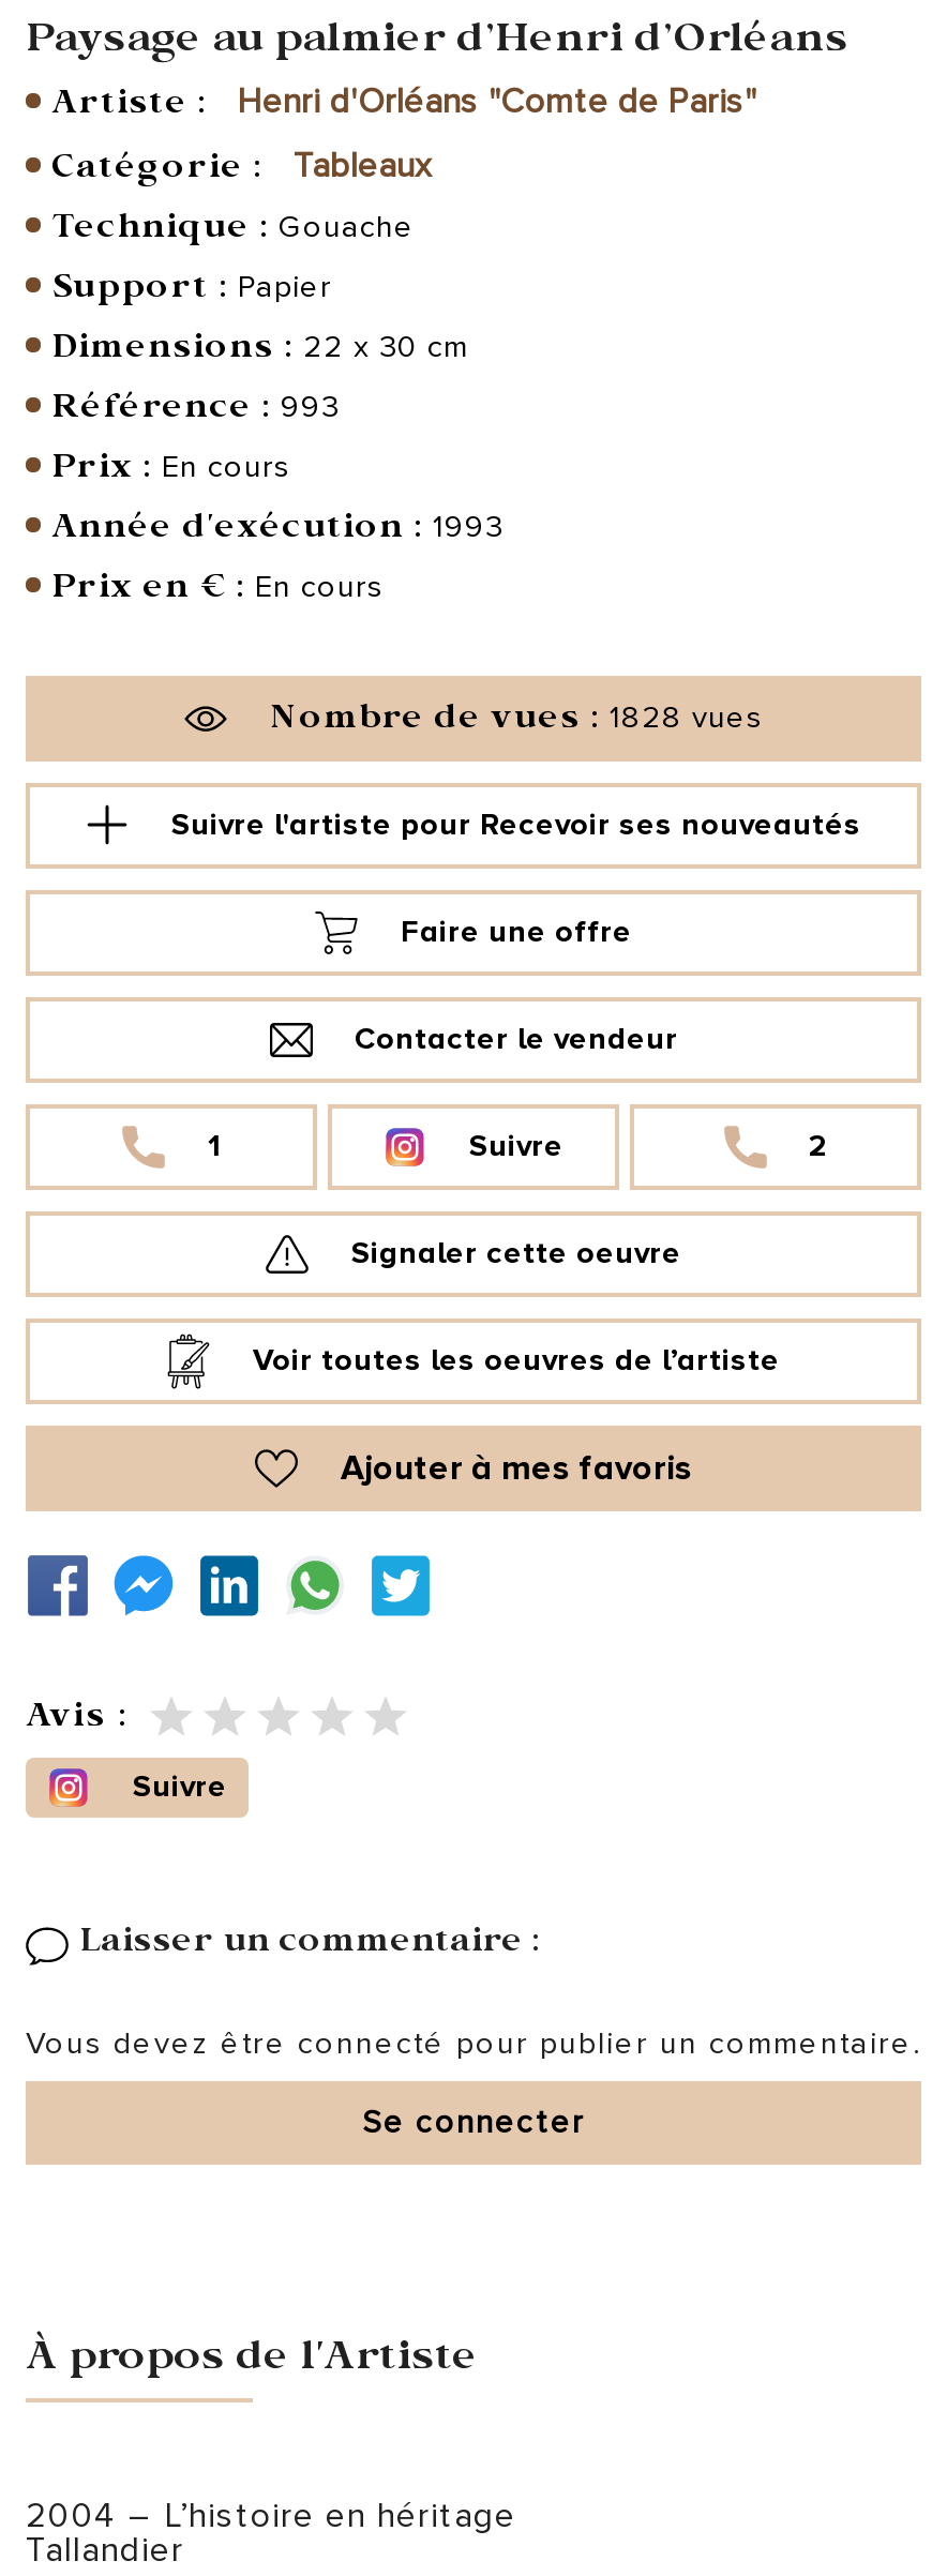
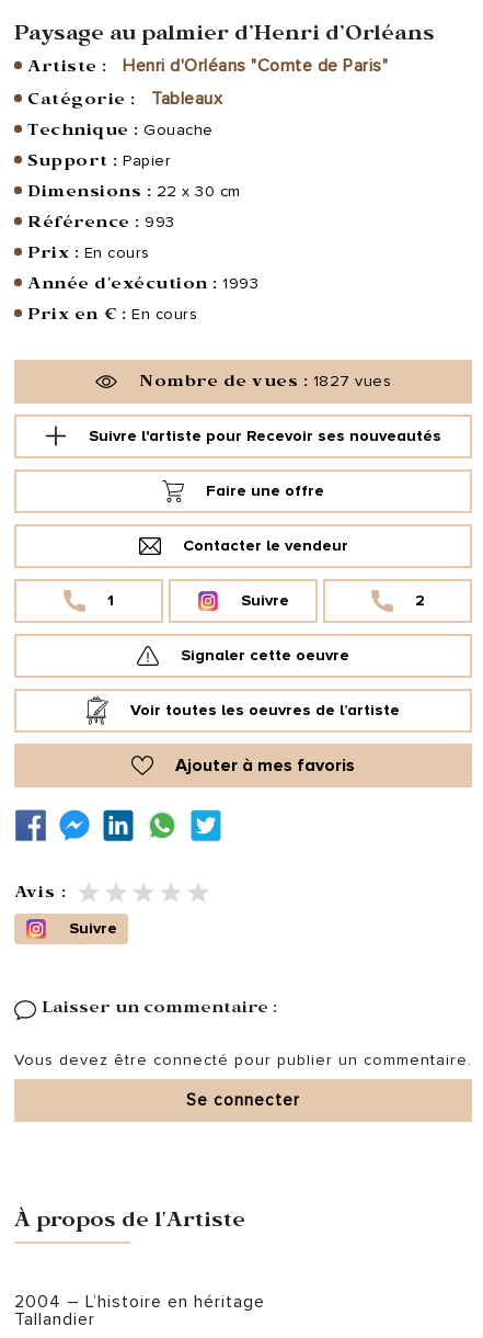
- Nombre de vues : 1828 vues
+ Nombre de vues : 1827 vues
